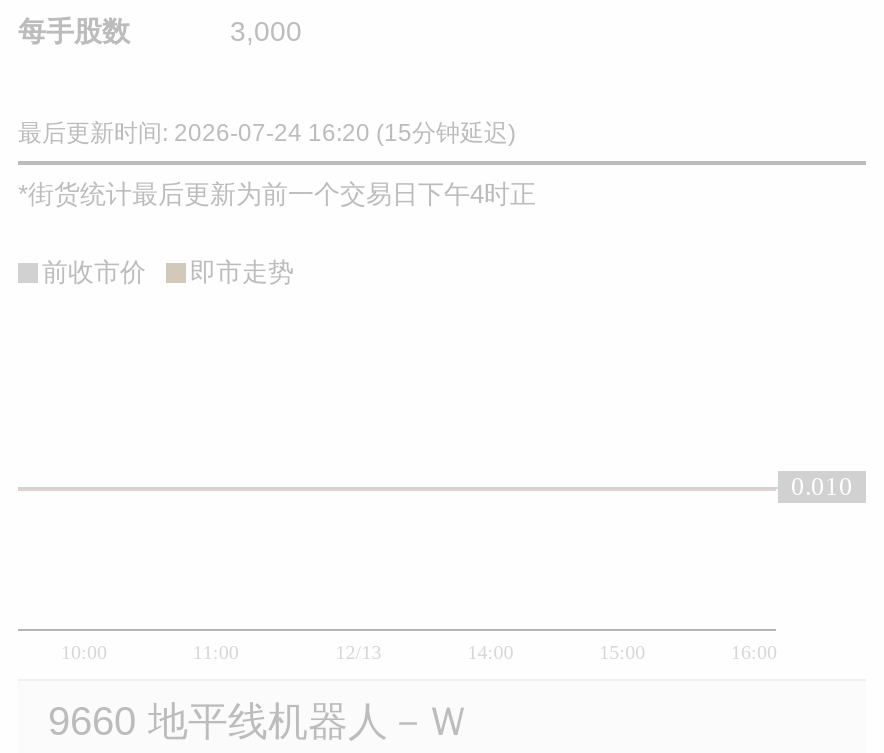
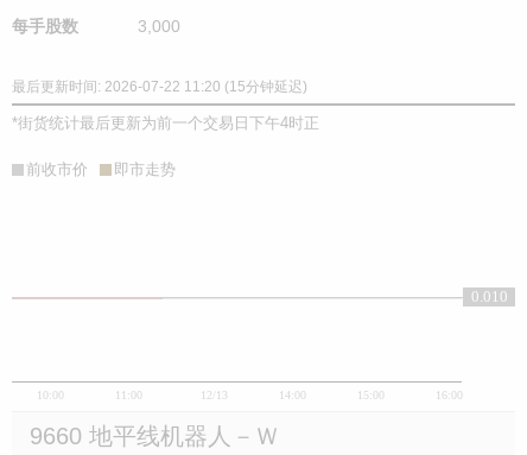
- 最后更新时间: 2026-07-24 16:20 (15分钟延迟)
+ 最后更新时间: 2026-07-22 11:20 (15分钟延迟)
